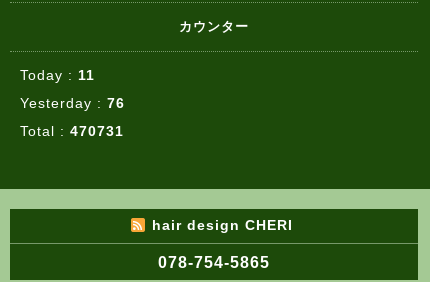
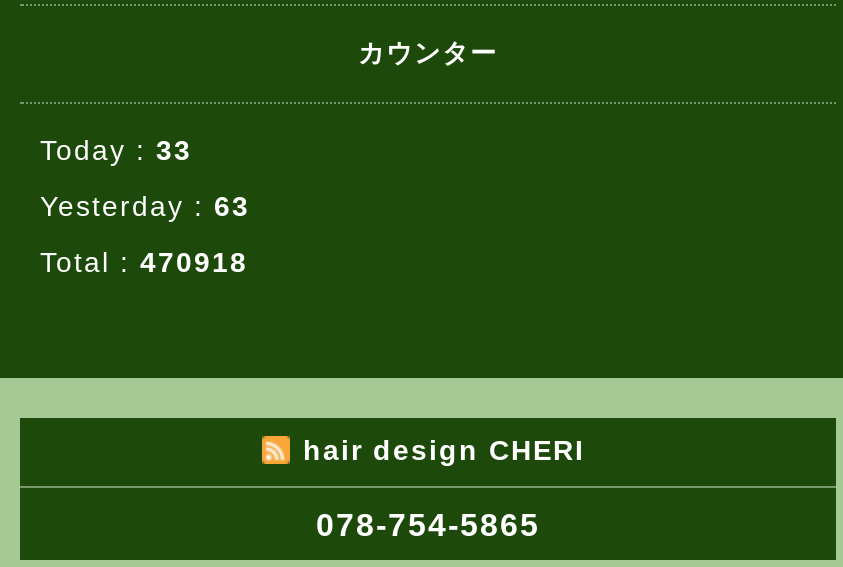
- Today : 11
+ Today : 33

- Yesterday : 76
+ Yesterday : 63

- Total : 470731
+ Total : 470918
